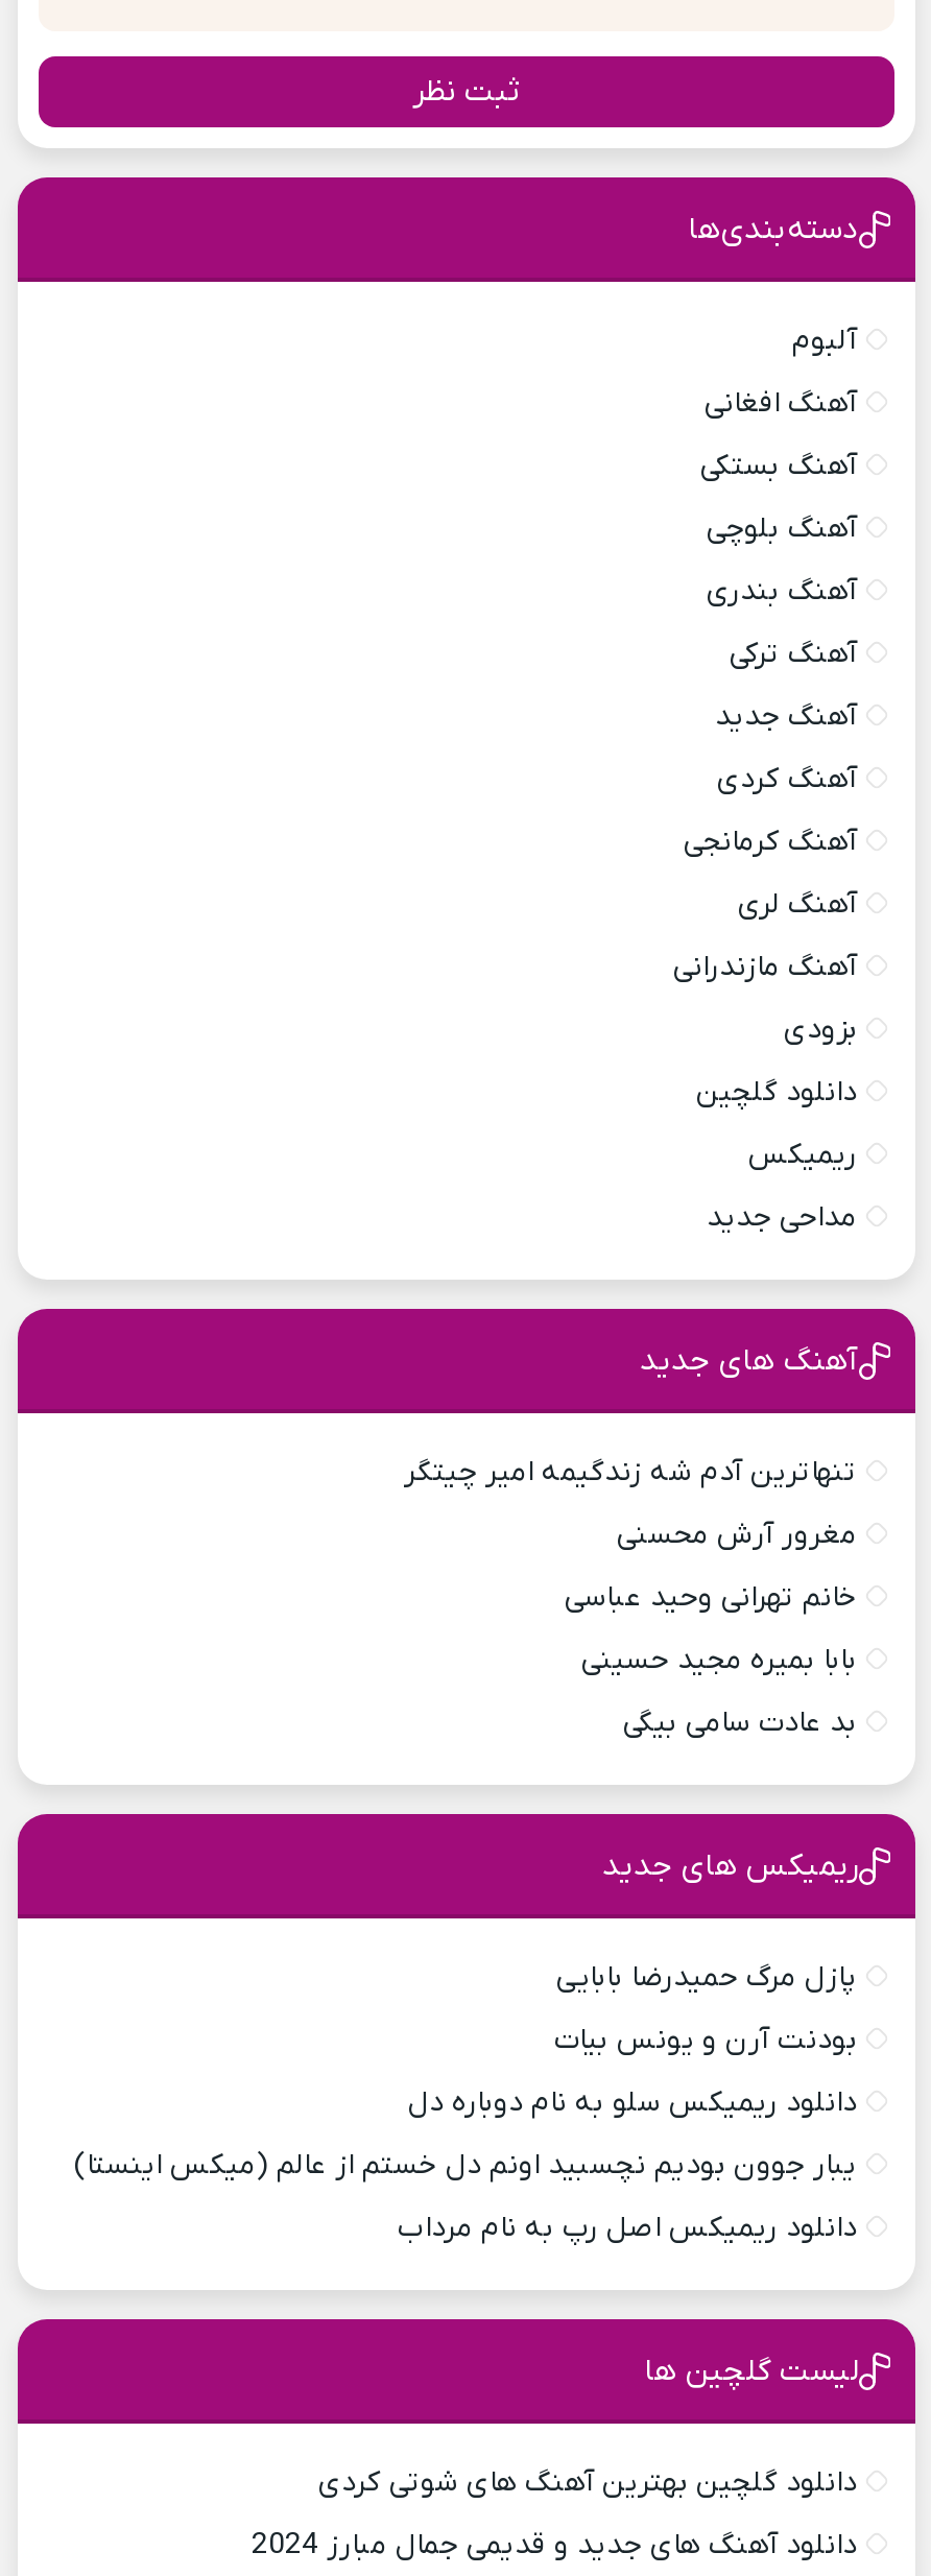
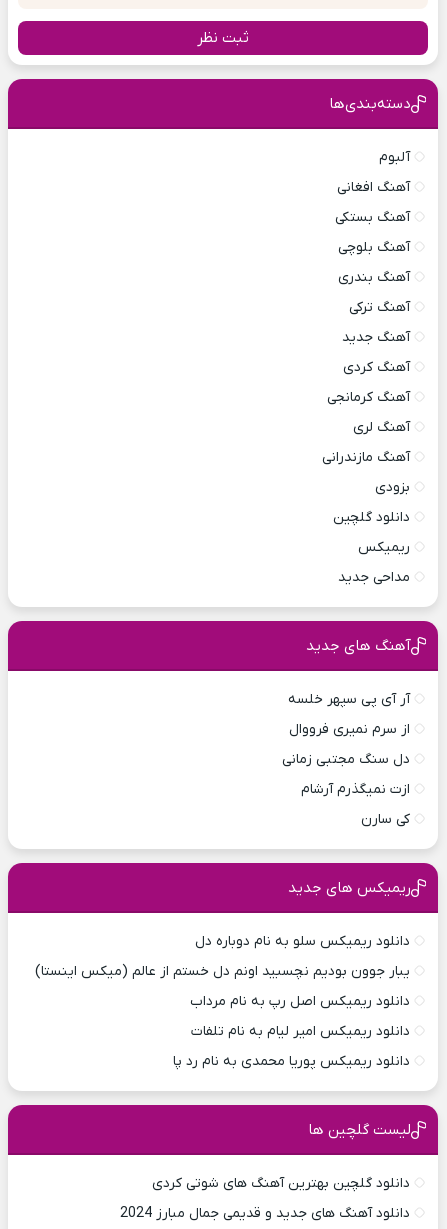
- تنهاترین آدم شه زندگیمه امیر چیتگر
+ آر آی پی سپهر خلسه

- مغرور آرش محسنی
+ از سرم نمیری فرووال

- خانم تهرانی وحید عباسی
+ دل سنگ مجتبی زمانی

- بابا بمیره مجید حسینی
+ ازت نمیگذرم آرشام

- بد عادت سامی بیگی
+ کی سارن

- پازل مرگ حمیدرضا بابایی
- بودنت آرن و یونس بیات

moved up: دانلود ریمیکس سلو به نام دوباره دل | یبار جوون بودیم نچسبید اونم دل خستم از عالم (میکس اینستا) | دانلود ریمیکس اصل رپ به نام مرداب

+ دانلود ریمیکس امیر لیام به نام تلفات
+ دانلود ریمیکس پوریا محمدی به نام رد پا
